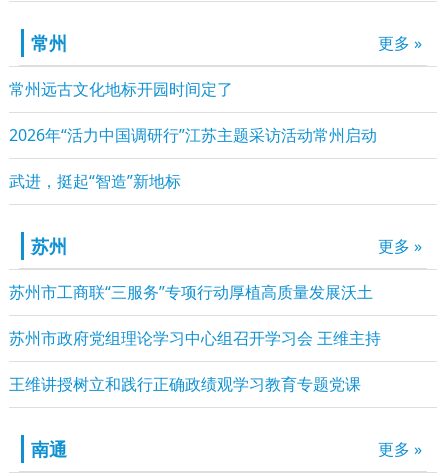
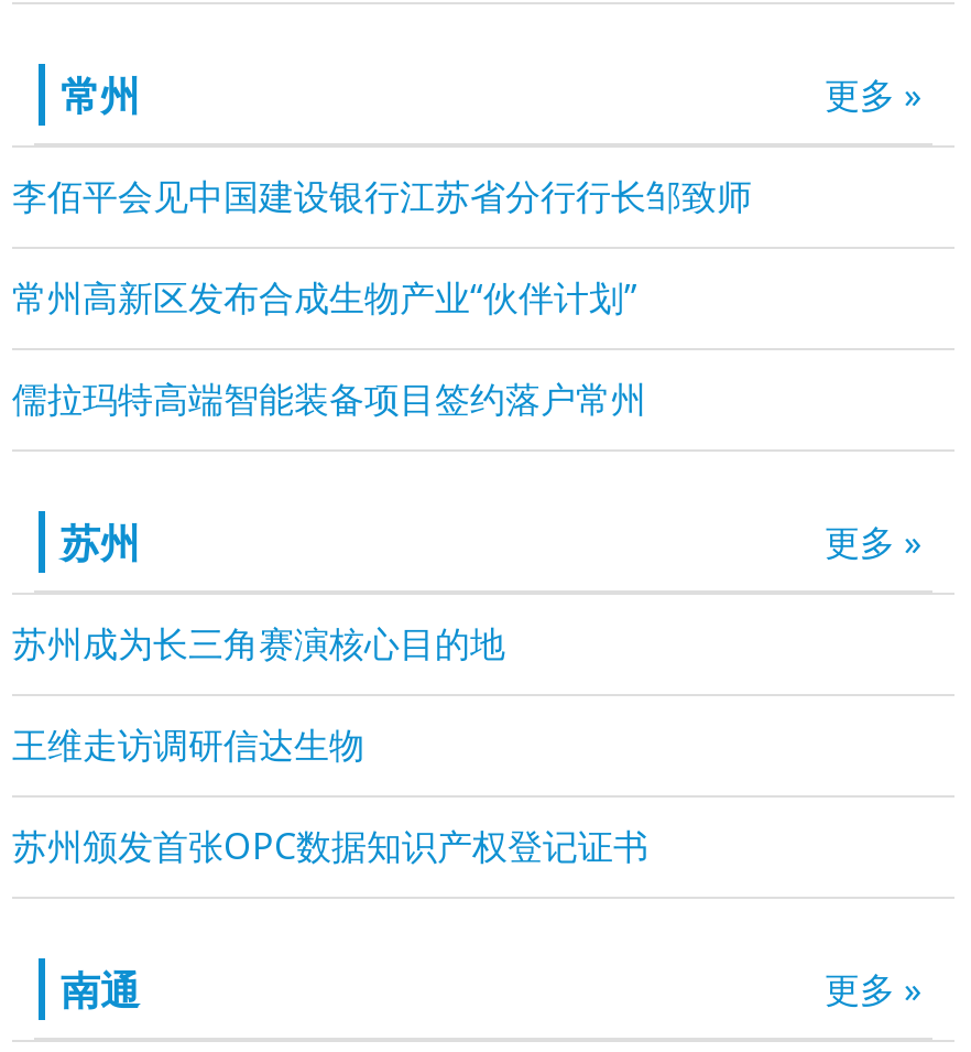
- 常州远古文化地标开园时间定了
+ 李佰平会见中国建设银行江苏省分行行长邹致师

- 2026年“活力中国调研行”江苏主题采访活动常州启动
+ 常州高新区发布合成生物产业“伙伴计划”

- 武进，挺起“智造”新地标
+ 儒拉玛特高端智能装备项目签约落户常州

- 苏州市工商联“三服务”专项行动厚植高质量发展沃土
+ 苏州成为长三角赛演核心目的地

- 苏州市政府党组理论学习中心组召开学习会 王维主持
+ 王维走访调研信达生物

- 王维讲授树立和践行正确政绩观学习教育专题党课
+ 苏州颁发首张OPC数据知识产权登记证书
